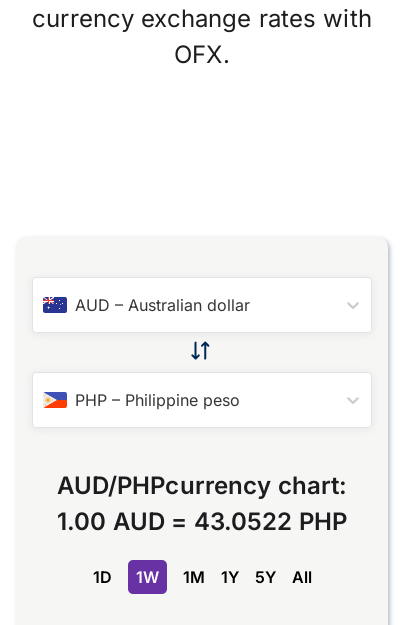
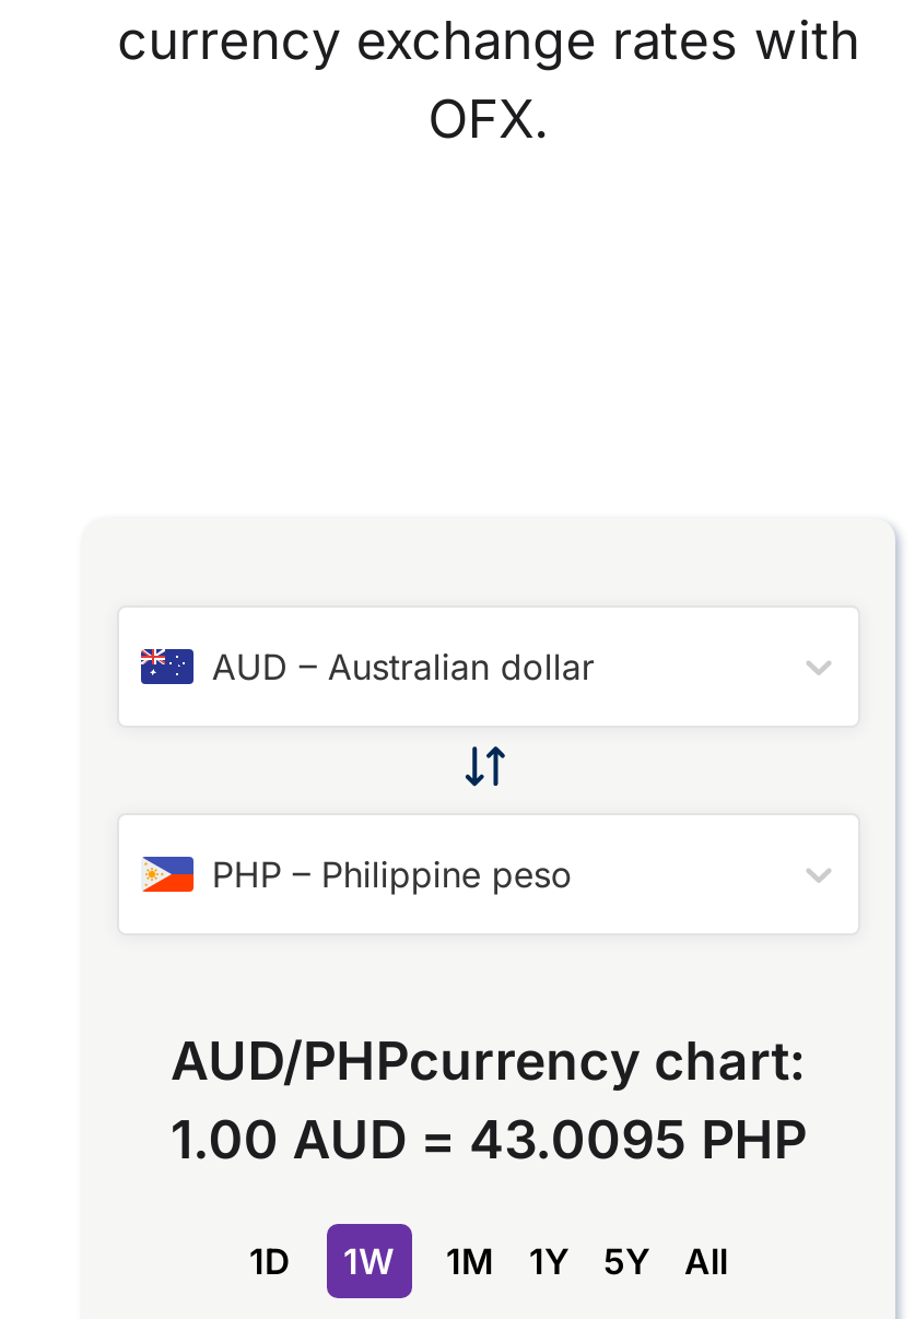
- 1.00 AUD = 43.0522 PHP
+ 1.00 AUD = 43.0095 PHP
